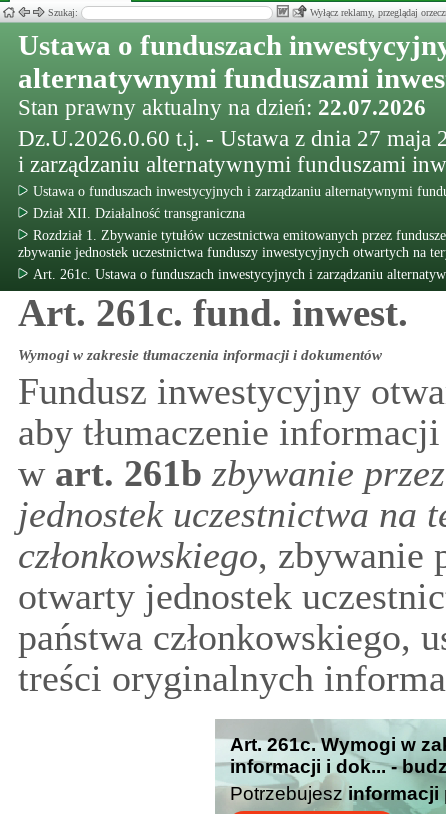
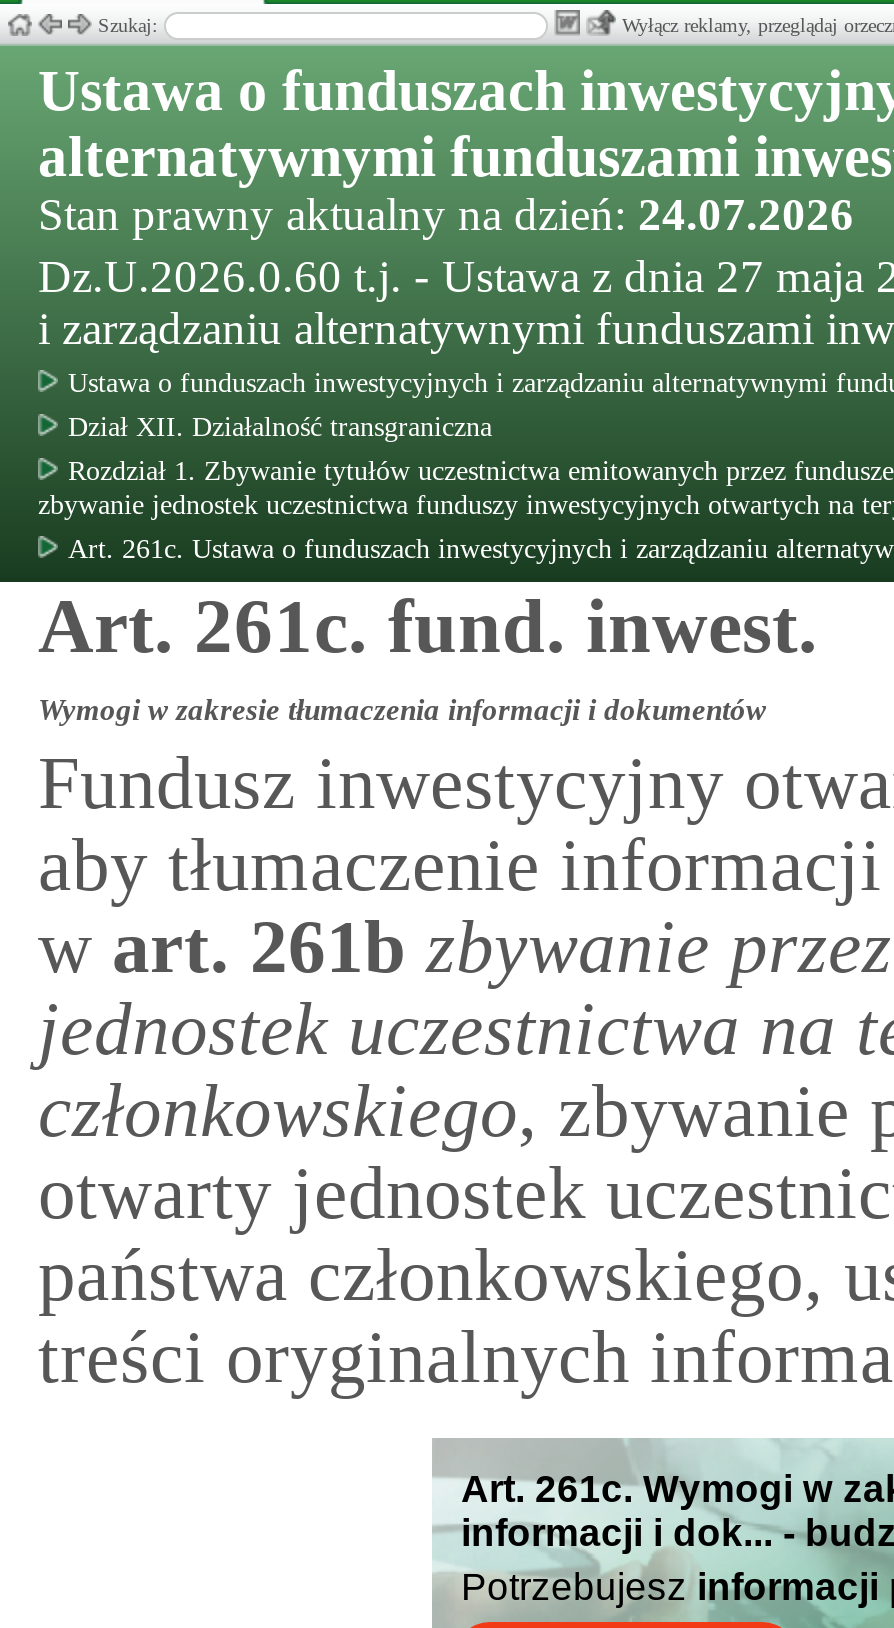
- Stan prawny aktualny na dzień: 22.07.2026
+ Stan prawny aktualny na dzień: 24.07.2026
